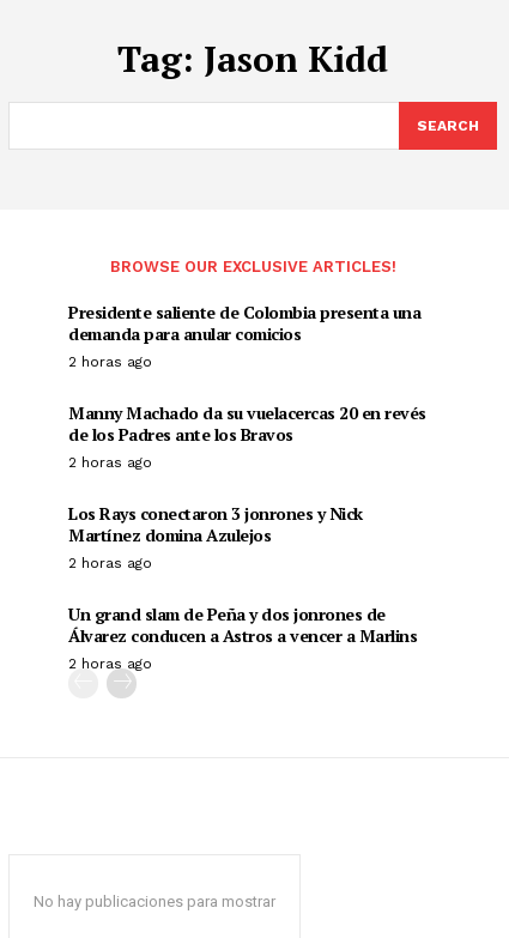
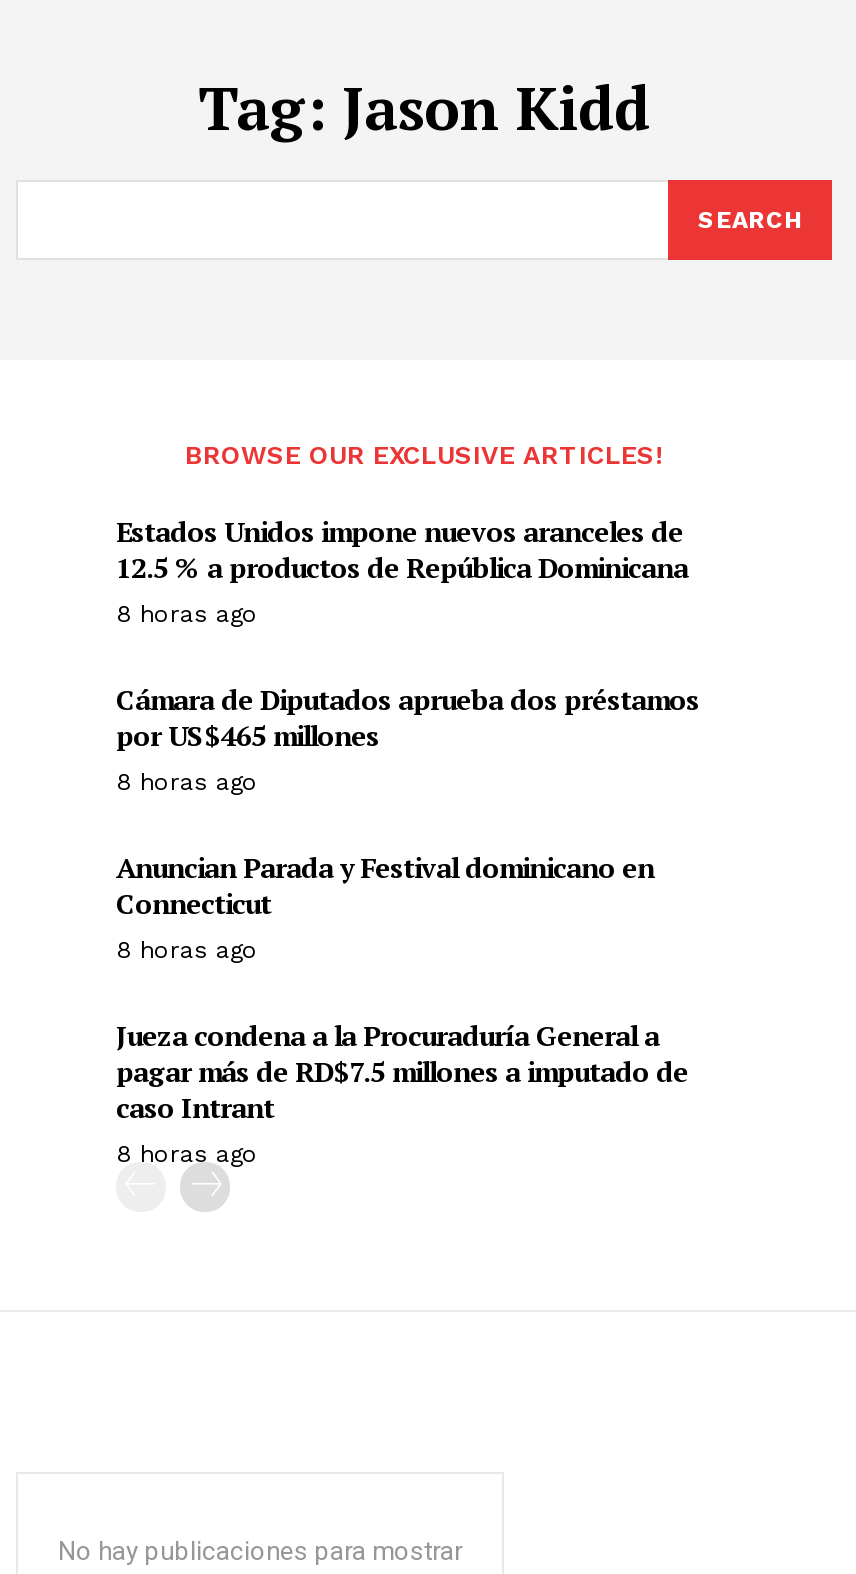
- Presidente saliente de Colombia presenta una
- demanda para anular comicios
- 2 horas ago
+ Estados Unidos impone nuevos aranceles de
+ 12.5 % a productos de República Dominicana
+ 8 horas ago

- Manny Machado da su vuelacercas 20 en revés
- de los Padres ante los Bravos
- 2 horas ago
+ Cámara de Diputados aprueba dos préstamos
+ por US$465 millones
+ 8 horas ago

- Los Rays conectaron 3 jonrones y Nick
- Martínez domina Azulejos
- 2 horas ago
+ Anuncian Parada y Festival dominicano en
+ Connecticut
+ 8 horas ago

- Un grand slam de Peña y dos jonrones de
- Álvarez conducen a Astros a vencer a Marlins
- 2 horas ago
+ Jueza condena a la Procuraduría General a
+ pagar más de RD$7.5 millones a imputado de
+ caso Intrant
+ 8 horas ago
